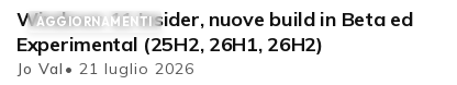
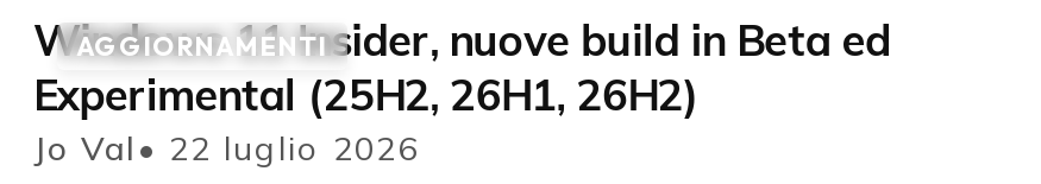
- Jo Val • 21 luglio 2026
+ Jo Val • 22 luglio 2026
